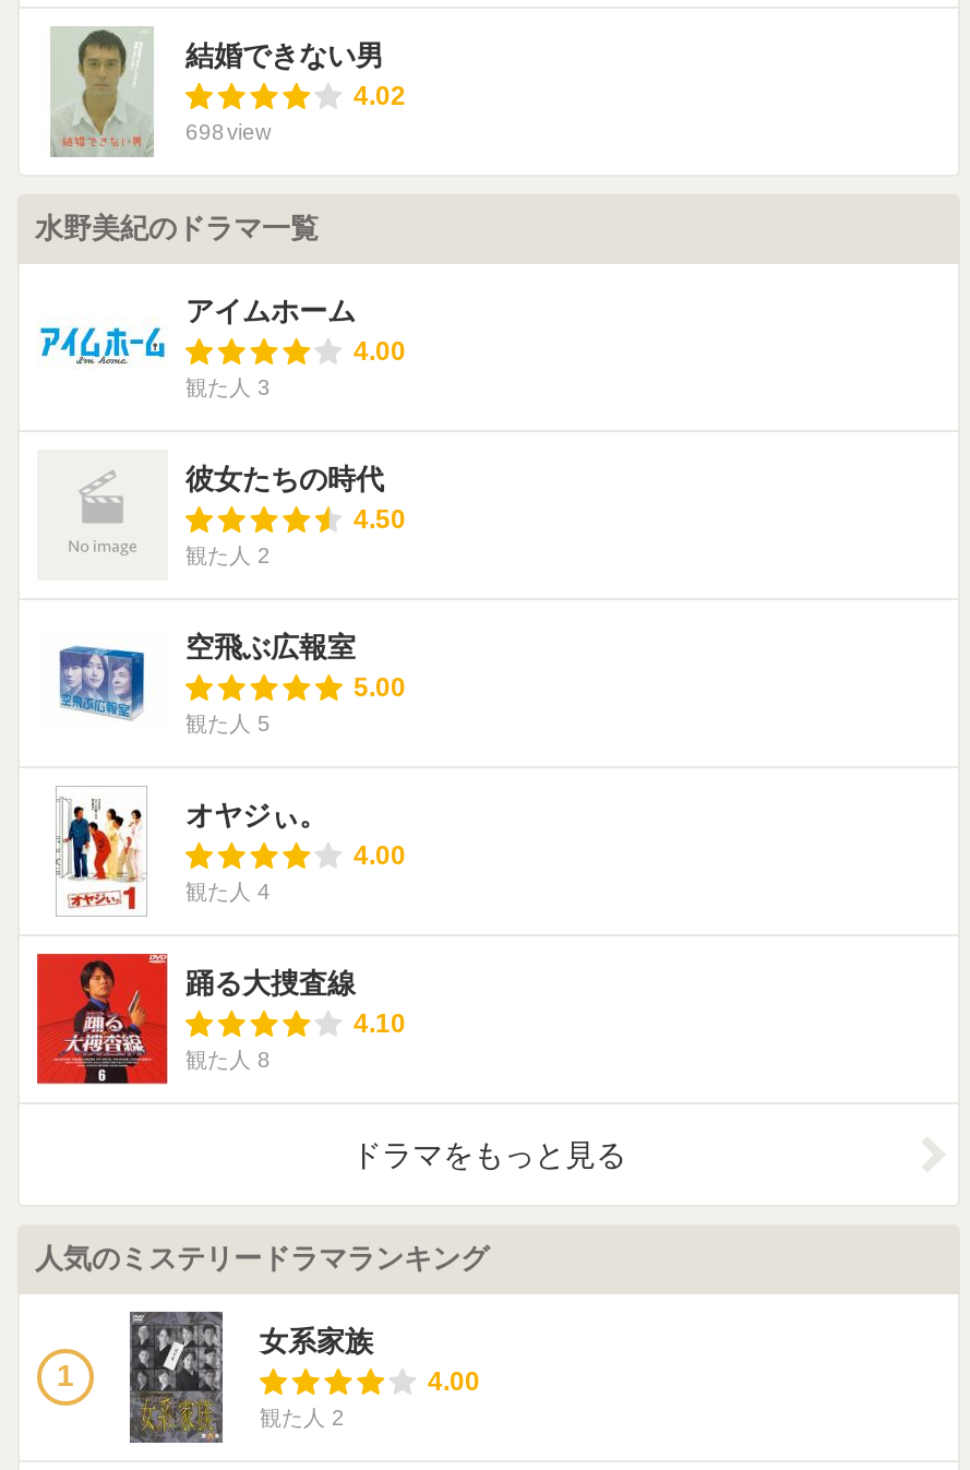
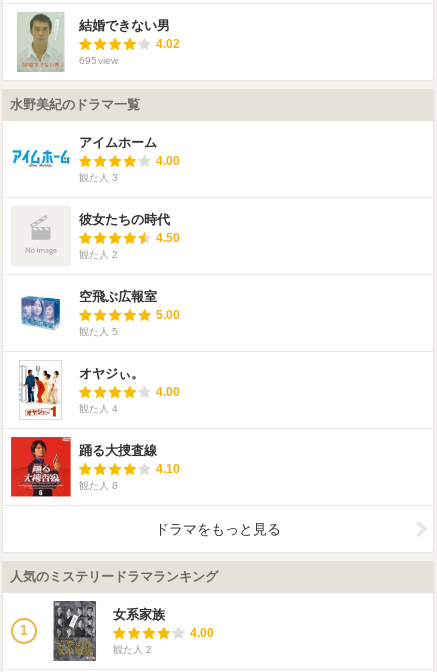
- 698 view
+ 695 view
